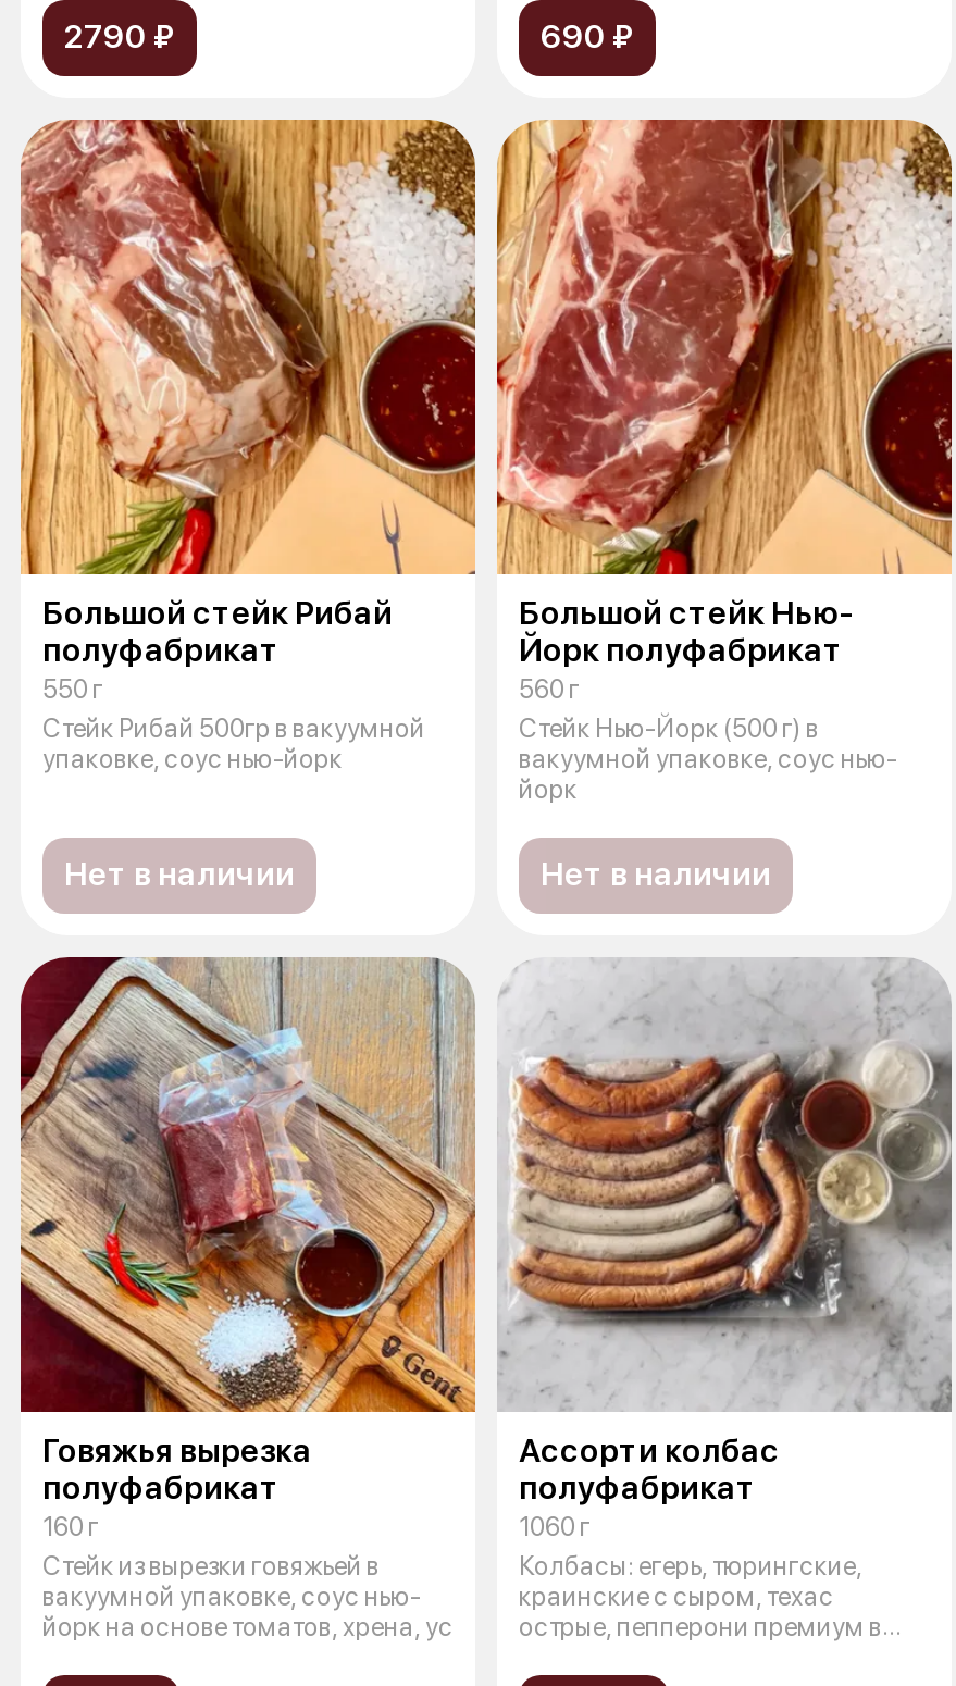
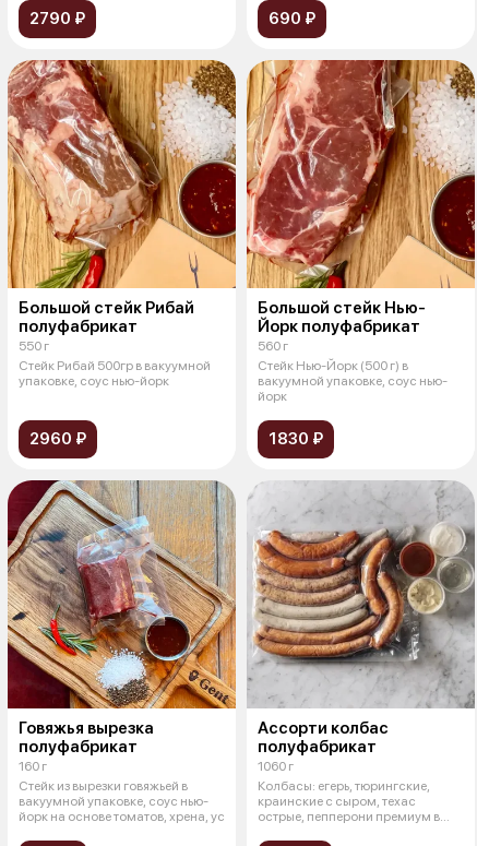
- Нет в наличии
+ 2960 ₽

- Нет в наличии
+ 1830 ₽
